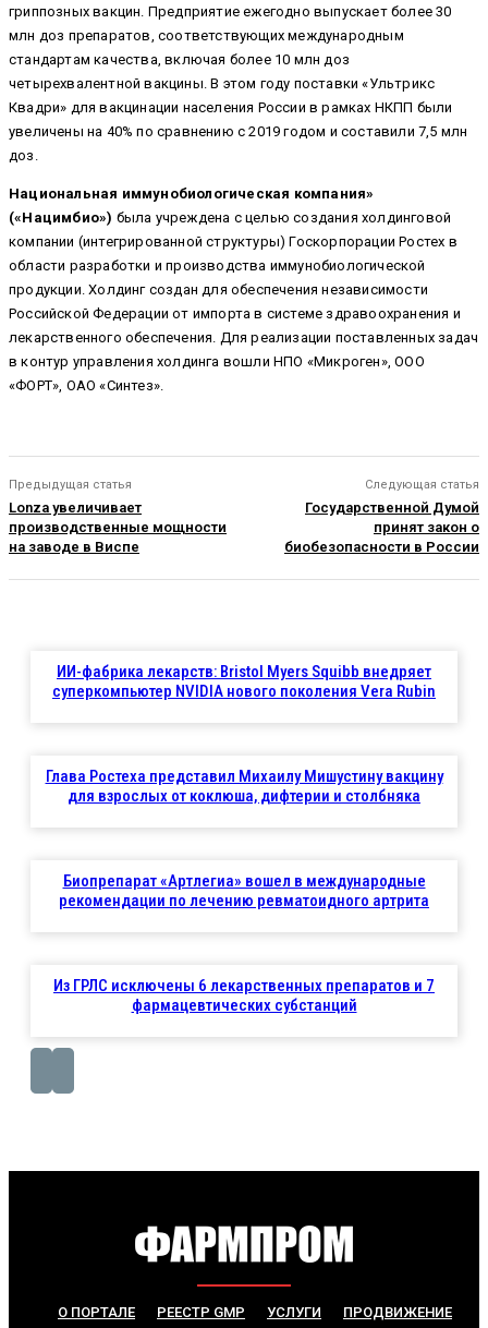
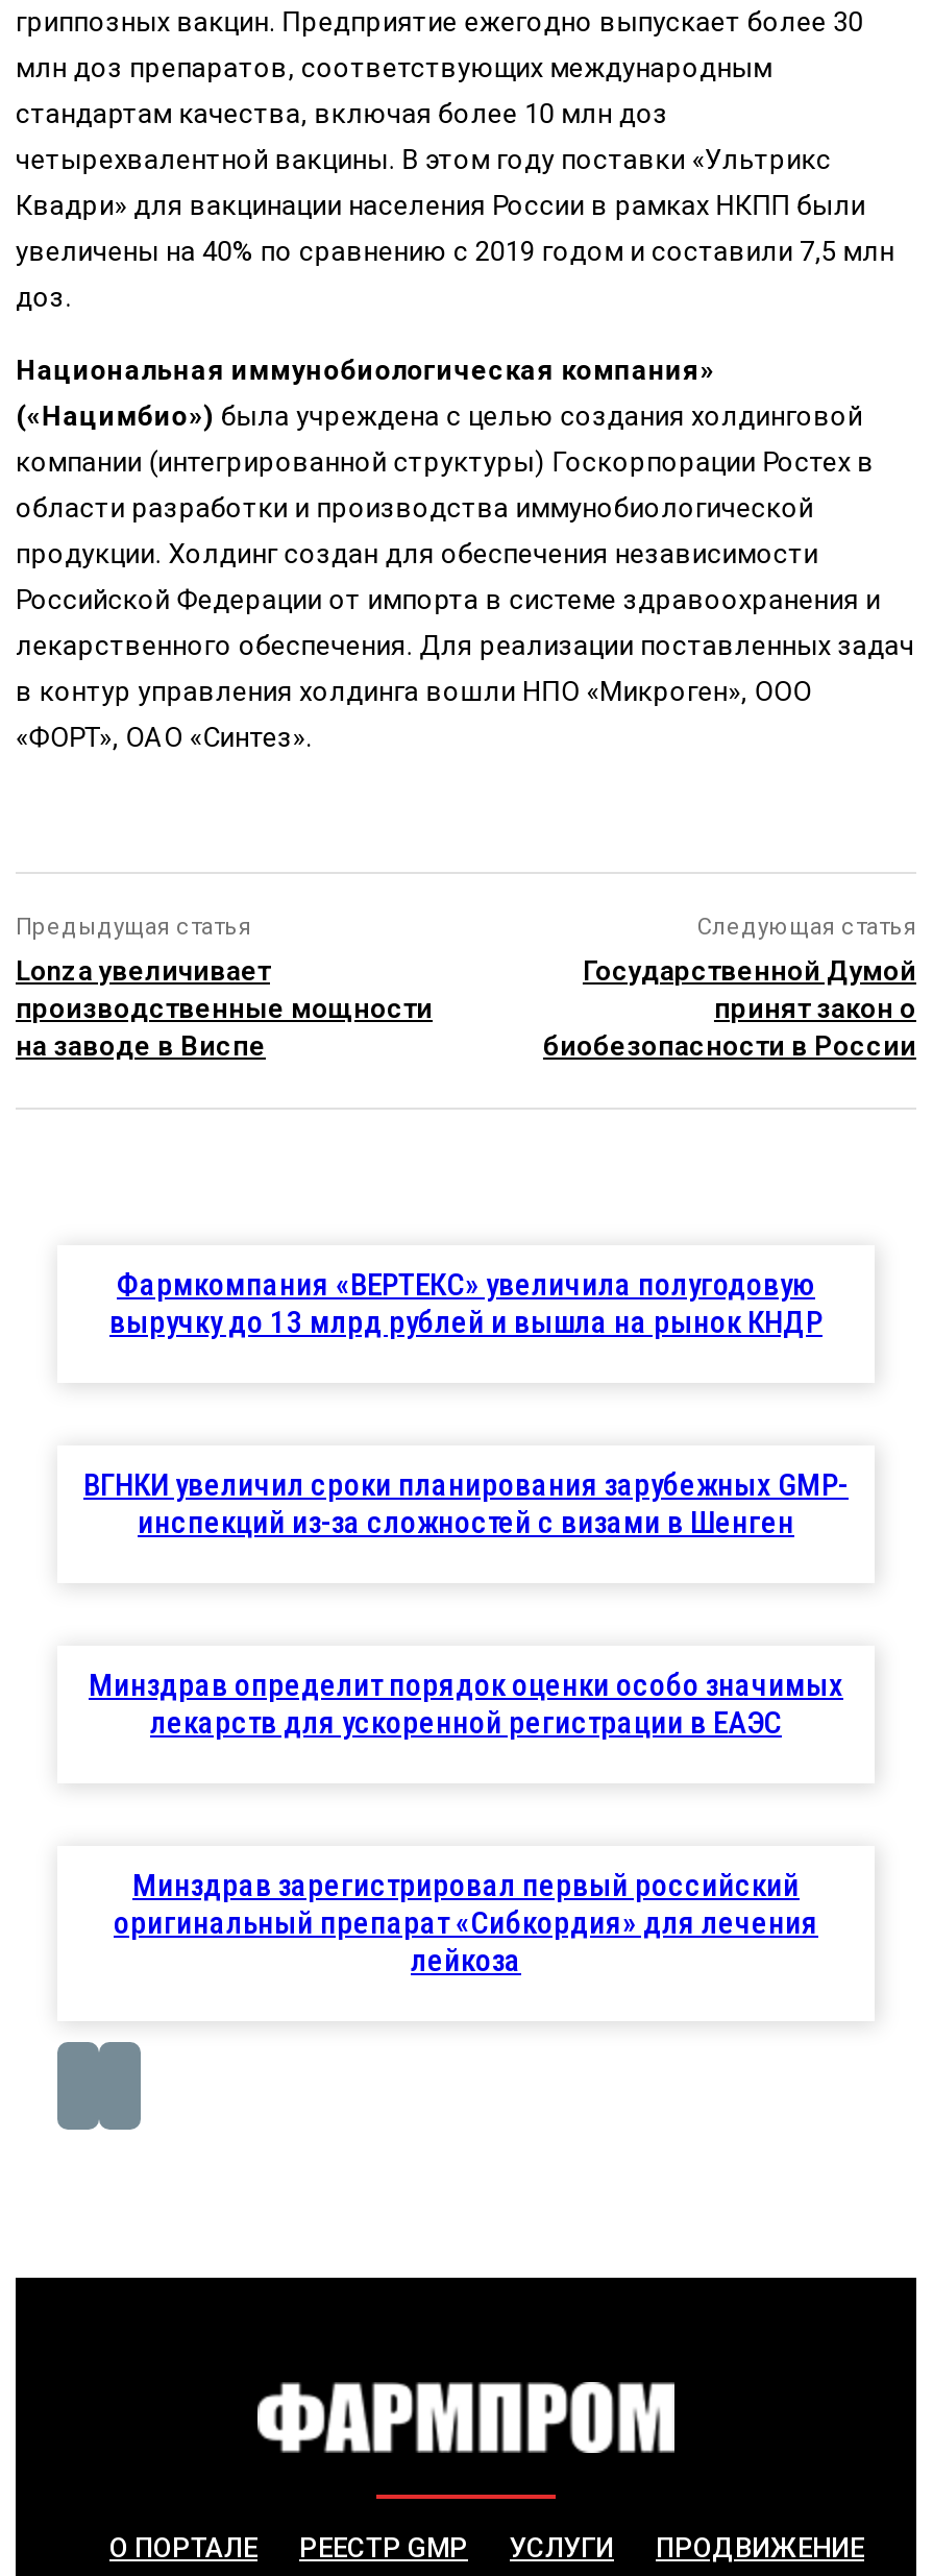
- ИИ-фабрика лекарств: Bristol Myers Squibb внедряет
- суперкомпьютер NVIDIA нового поколения Vera Rubin
+ Фармкомпания «ВЕРТЕКС» увеличила полугодовую
+ выручку до 13 млрд рублей и вышла на рынок КНДР

- Глава Ростеха представил Михаилу Мишустину вакцину
- для взрослых от коклюша, дифтерии и столбняка
+ ВГНКИ увеличил сроки планирования зарубежных GMP-
+ инспекций из-за сложностей с визами в Шенген

- Биопрепарат «Артлегиа» вошел в международные
- рекомендации по лечению ревматоидного артрита
+ Минздрав определит порядок оценки особо значимых
+ лекарств для ускоренной регистрации в ЕАЭС

- Из ГРЛС исключены 6 лекарственных препаратов и 7
- фармацевтических субстанций
+ Минздрав зарегистрировал первый российский
+ оригинальный препарат «Сибкордия» для лечения
+ лейкоза
